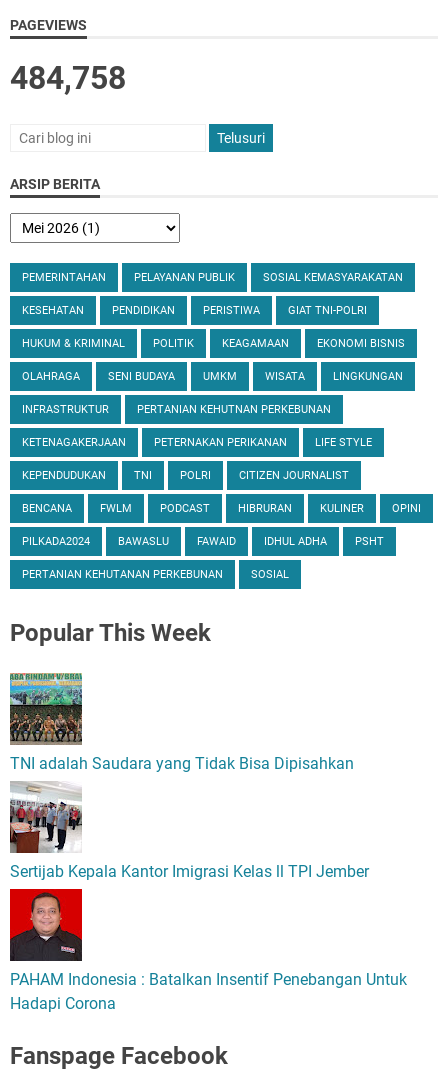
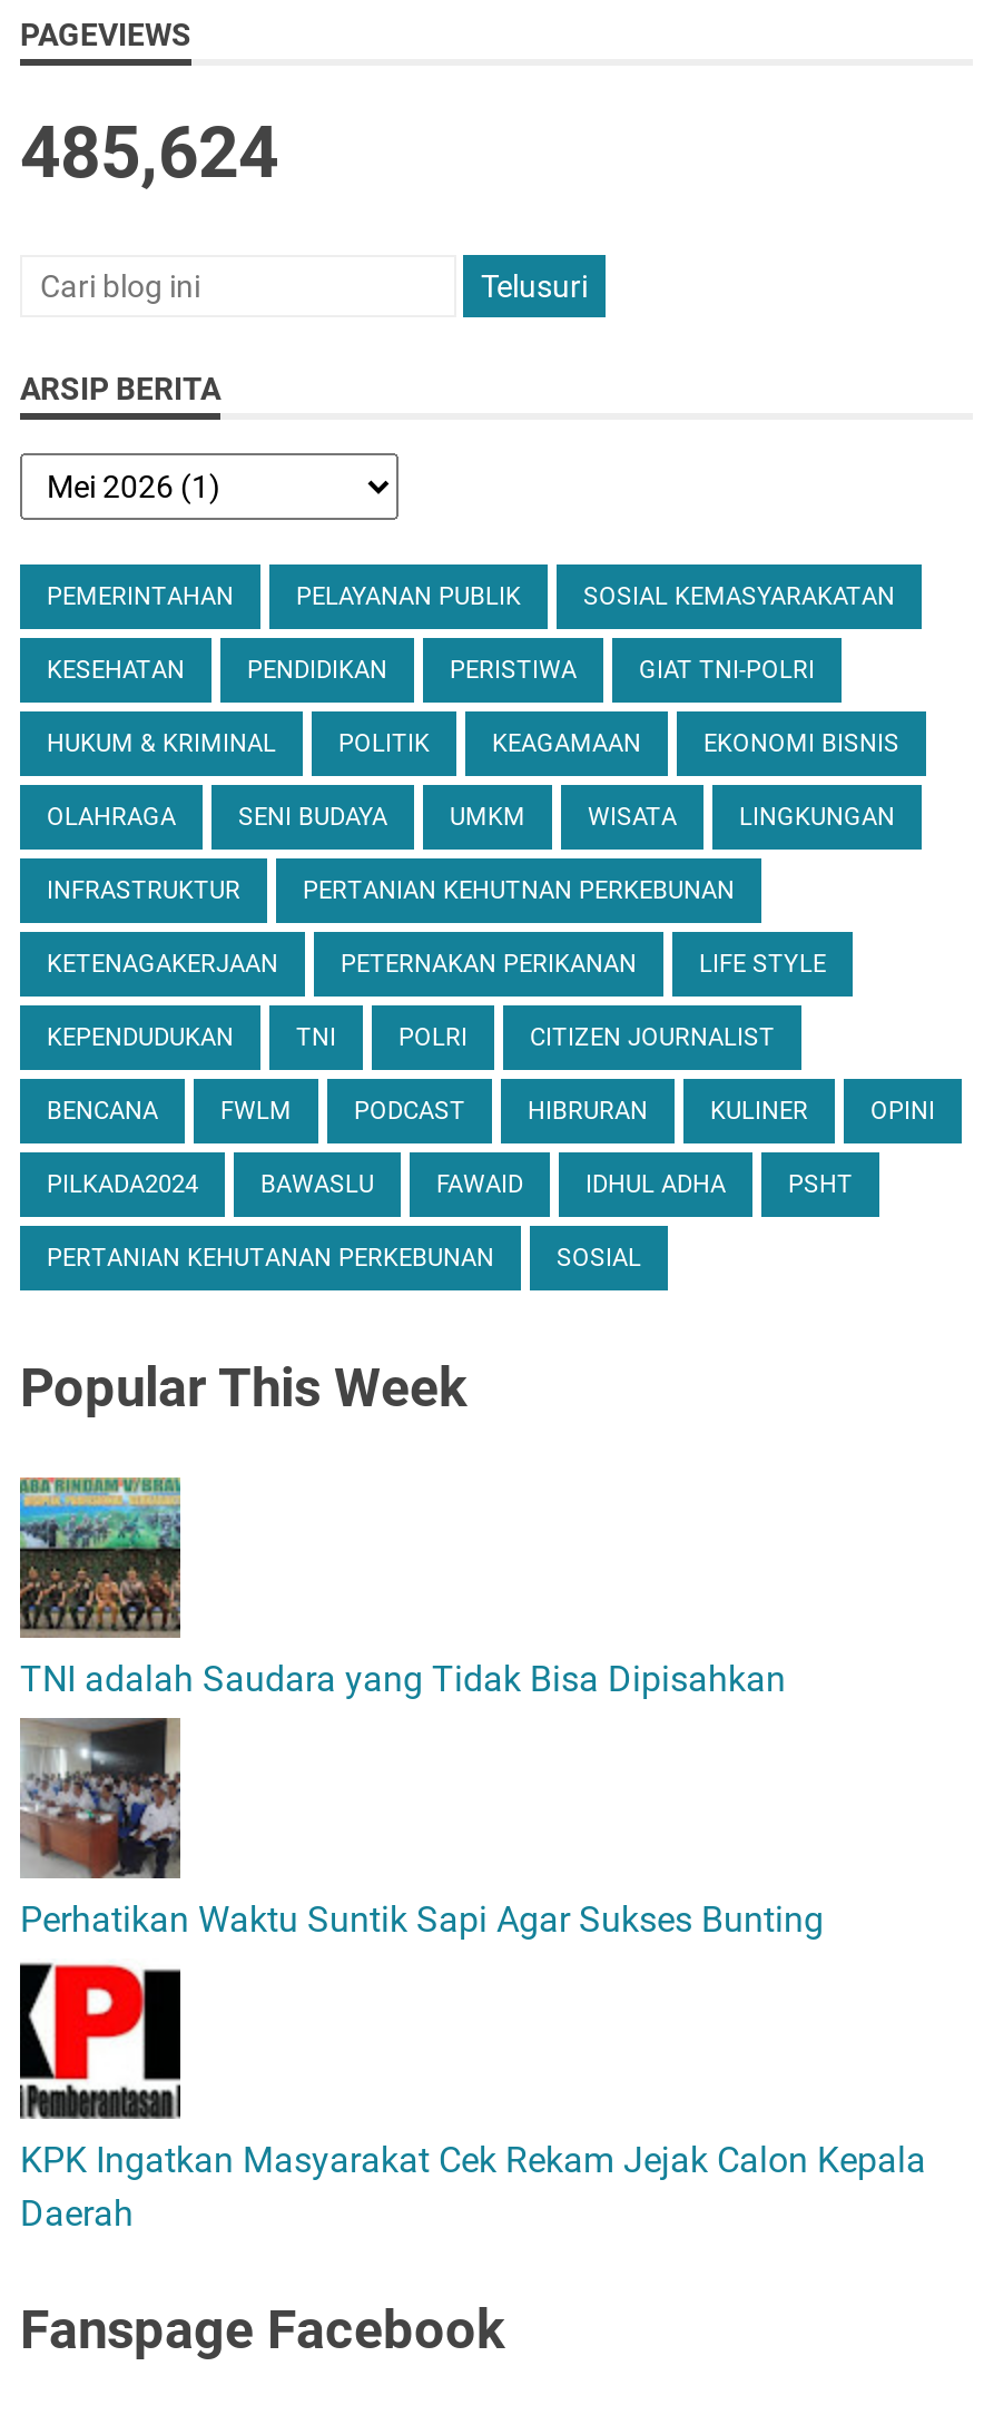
- 484,758
+ 485,624

- [image]
- Sertijab Kepala Kantor Imigrasi Kelas ll TPI Jember
+ [image]
+ Perhatikan Waktu Suntik Sapi Agar Sukses Bunting

- [image]
- PAHAM Indonesia : Batalkan Insentif Penebangan Untuk
- Hadapi Corona
+ [image]
+ KPK Ingatkan Masyarakat Cek Rekam Jejak Calon Kepala
+ Daerah
